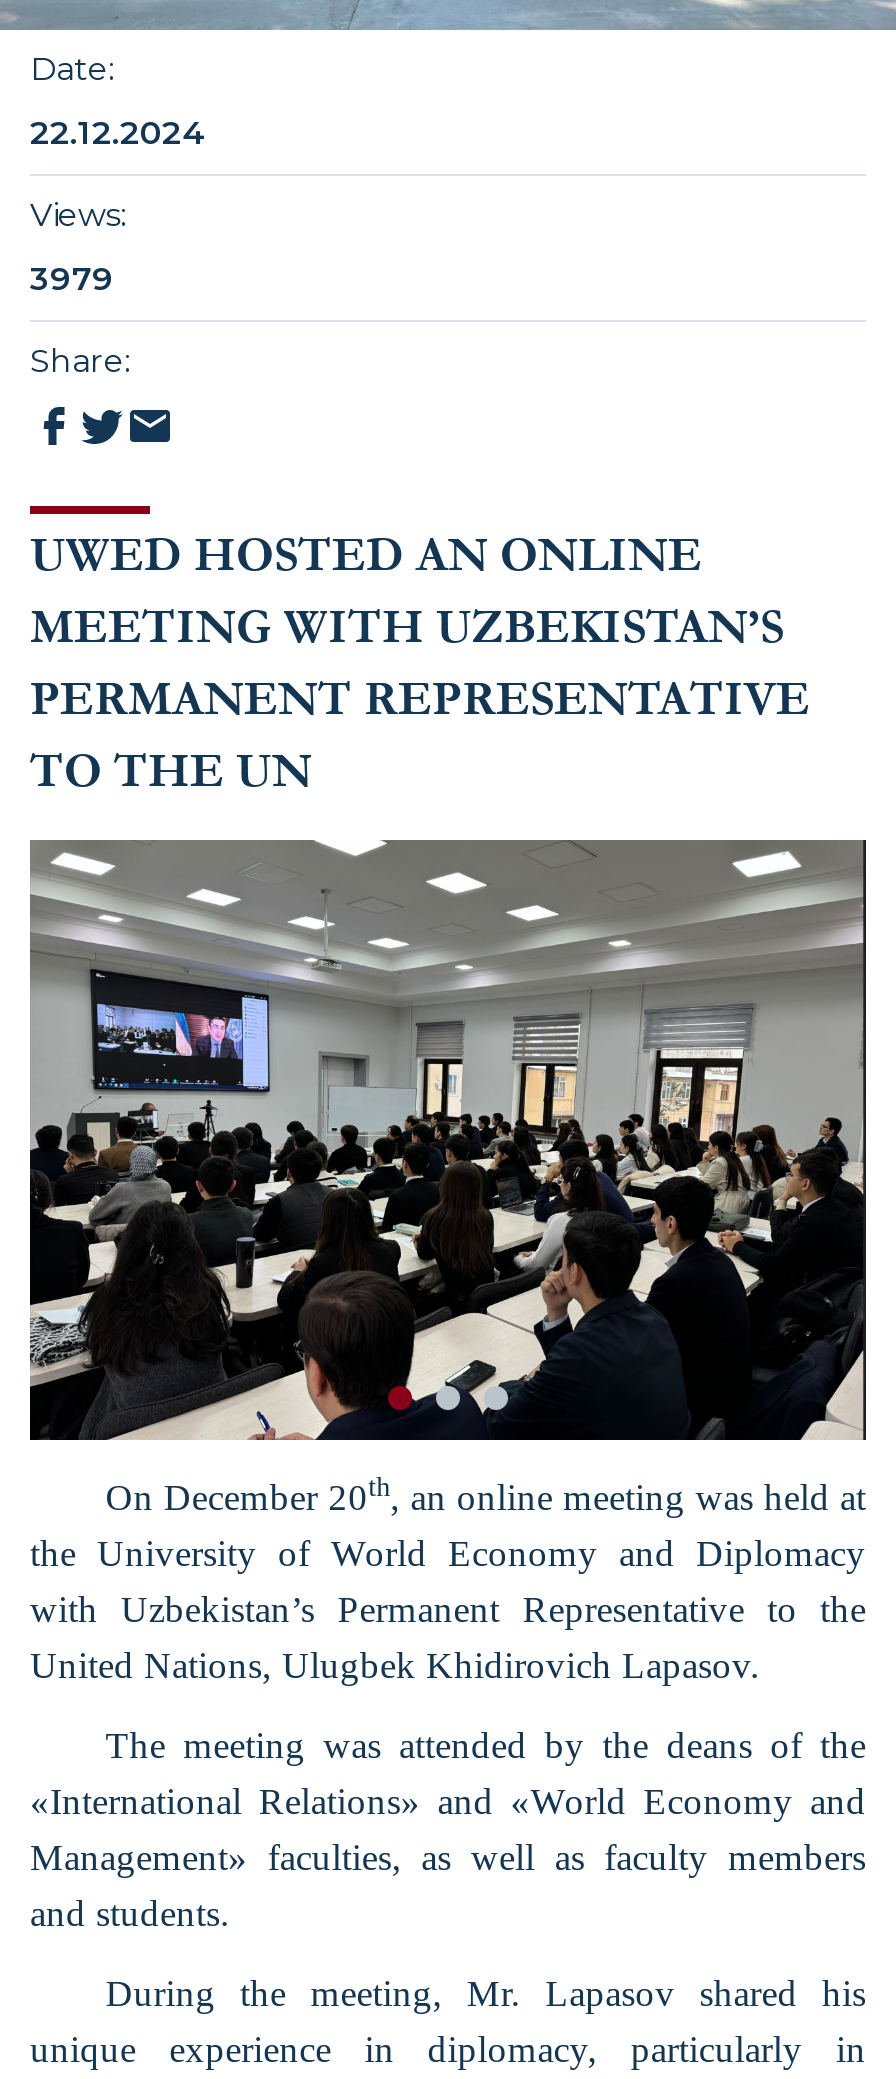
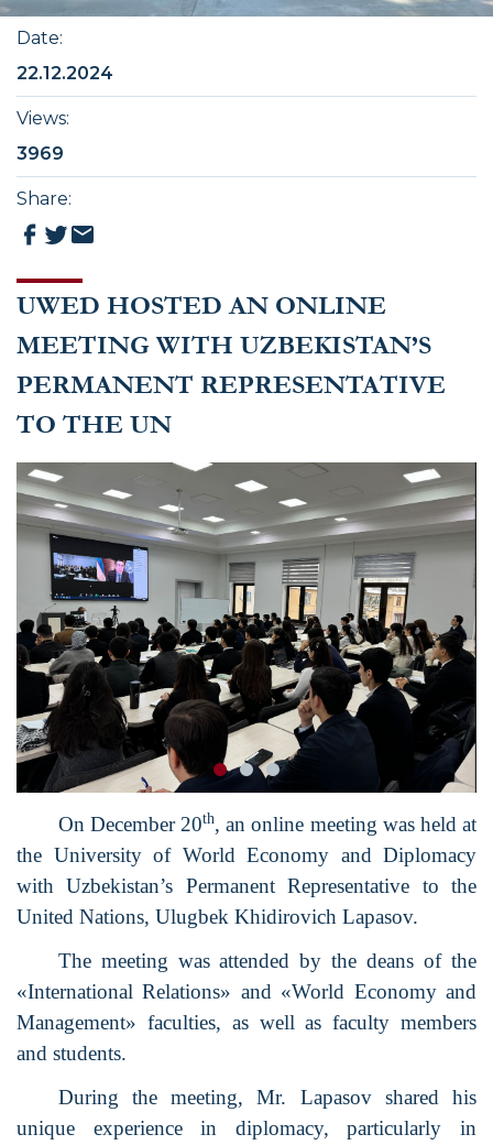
- 3979
+ 3969
